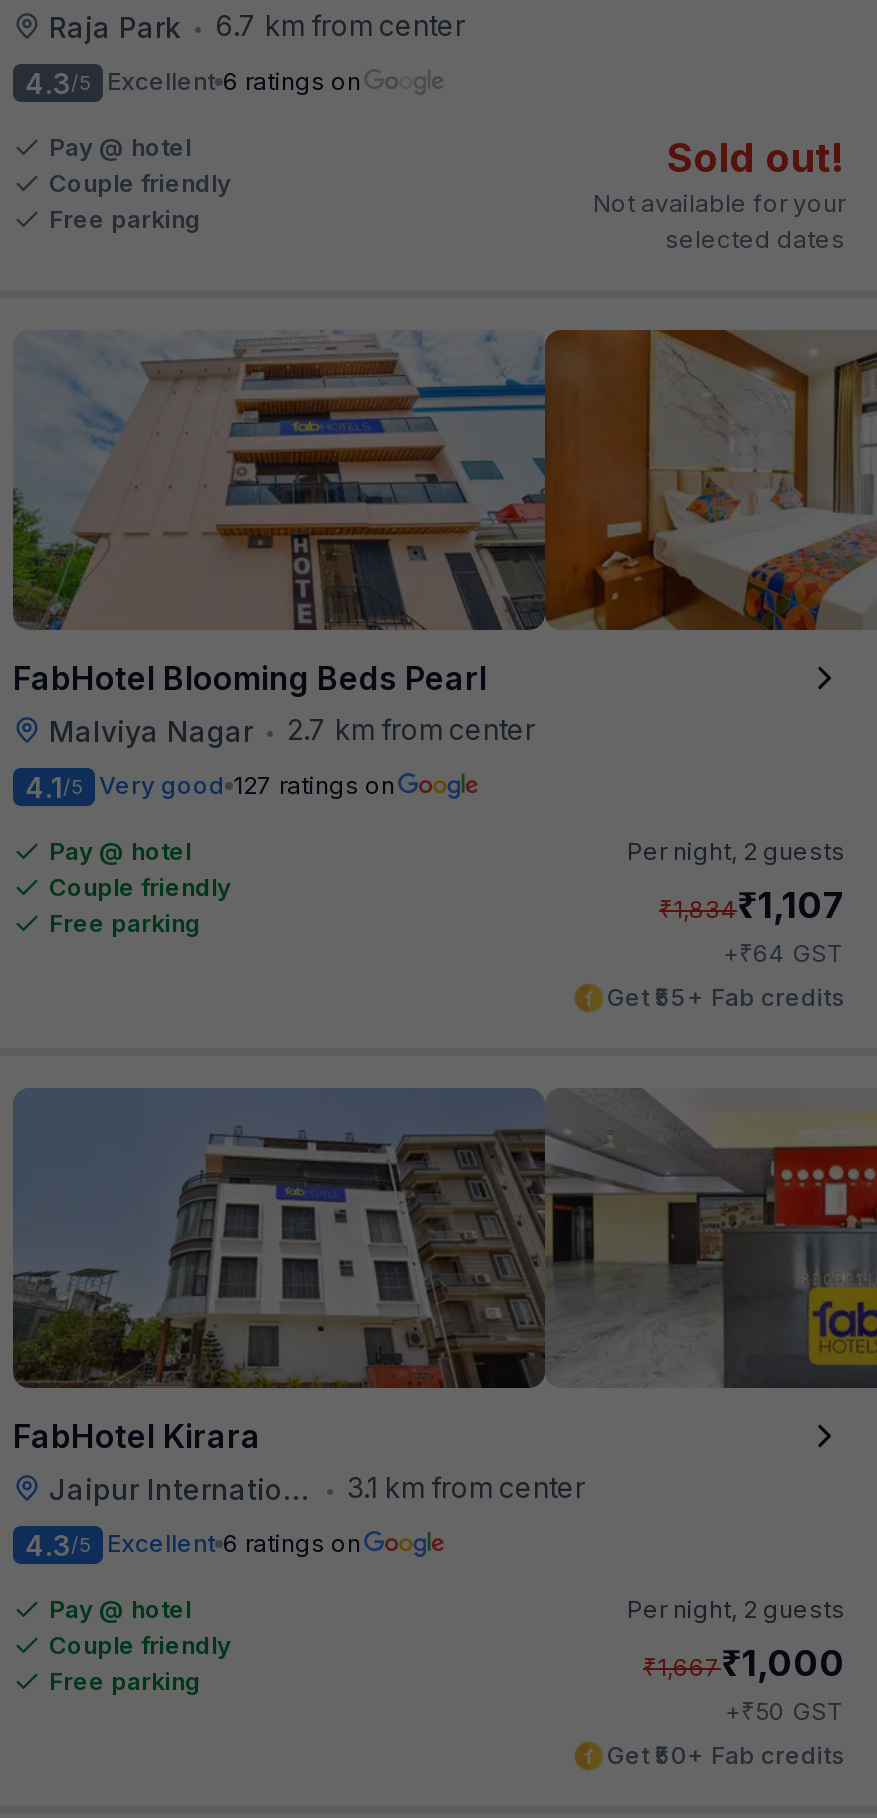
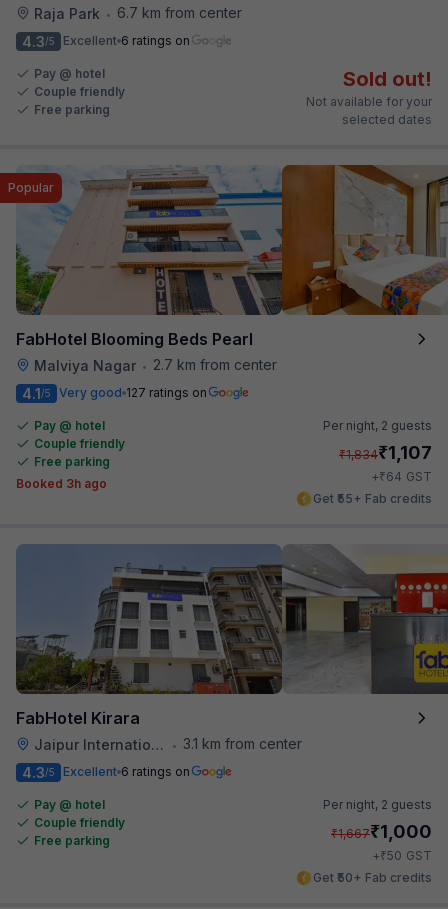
+ Popular

+ Booked 3h ago
